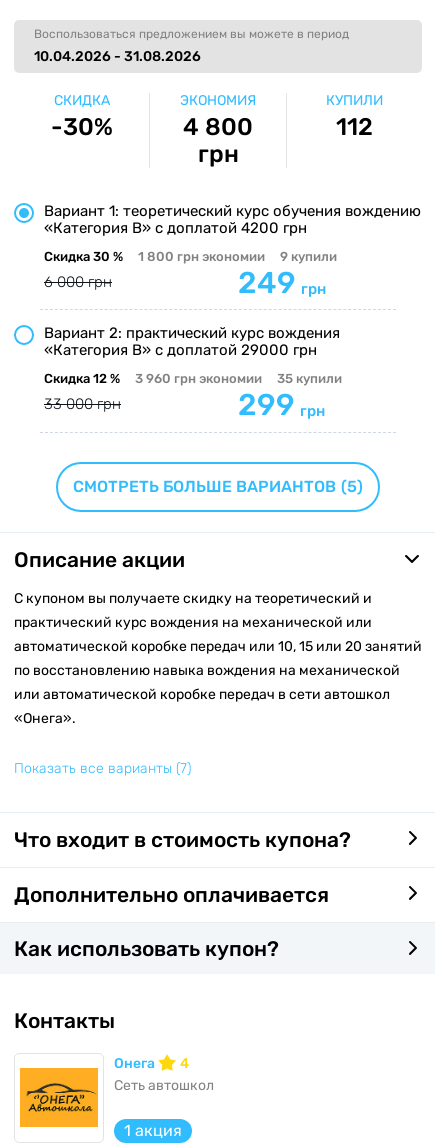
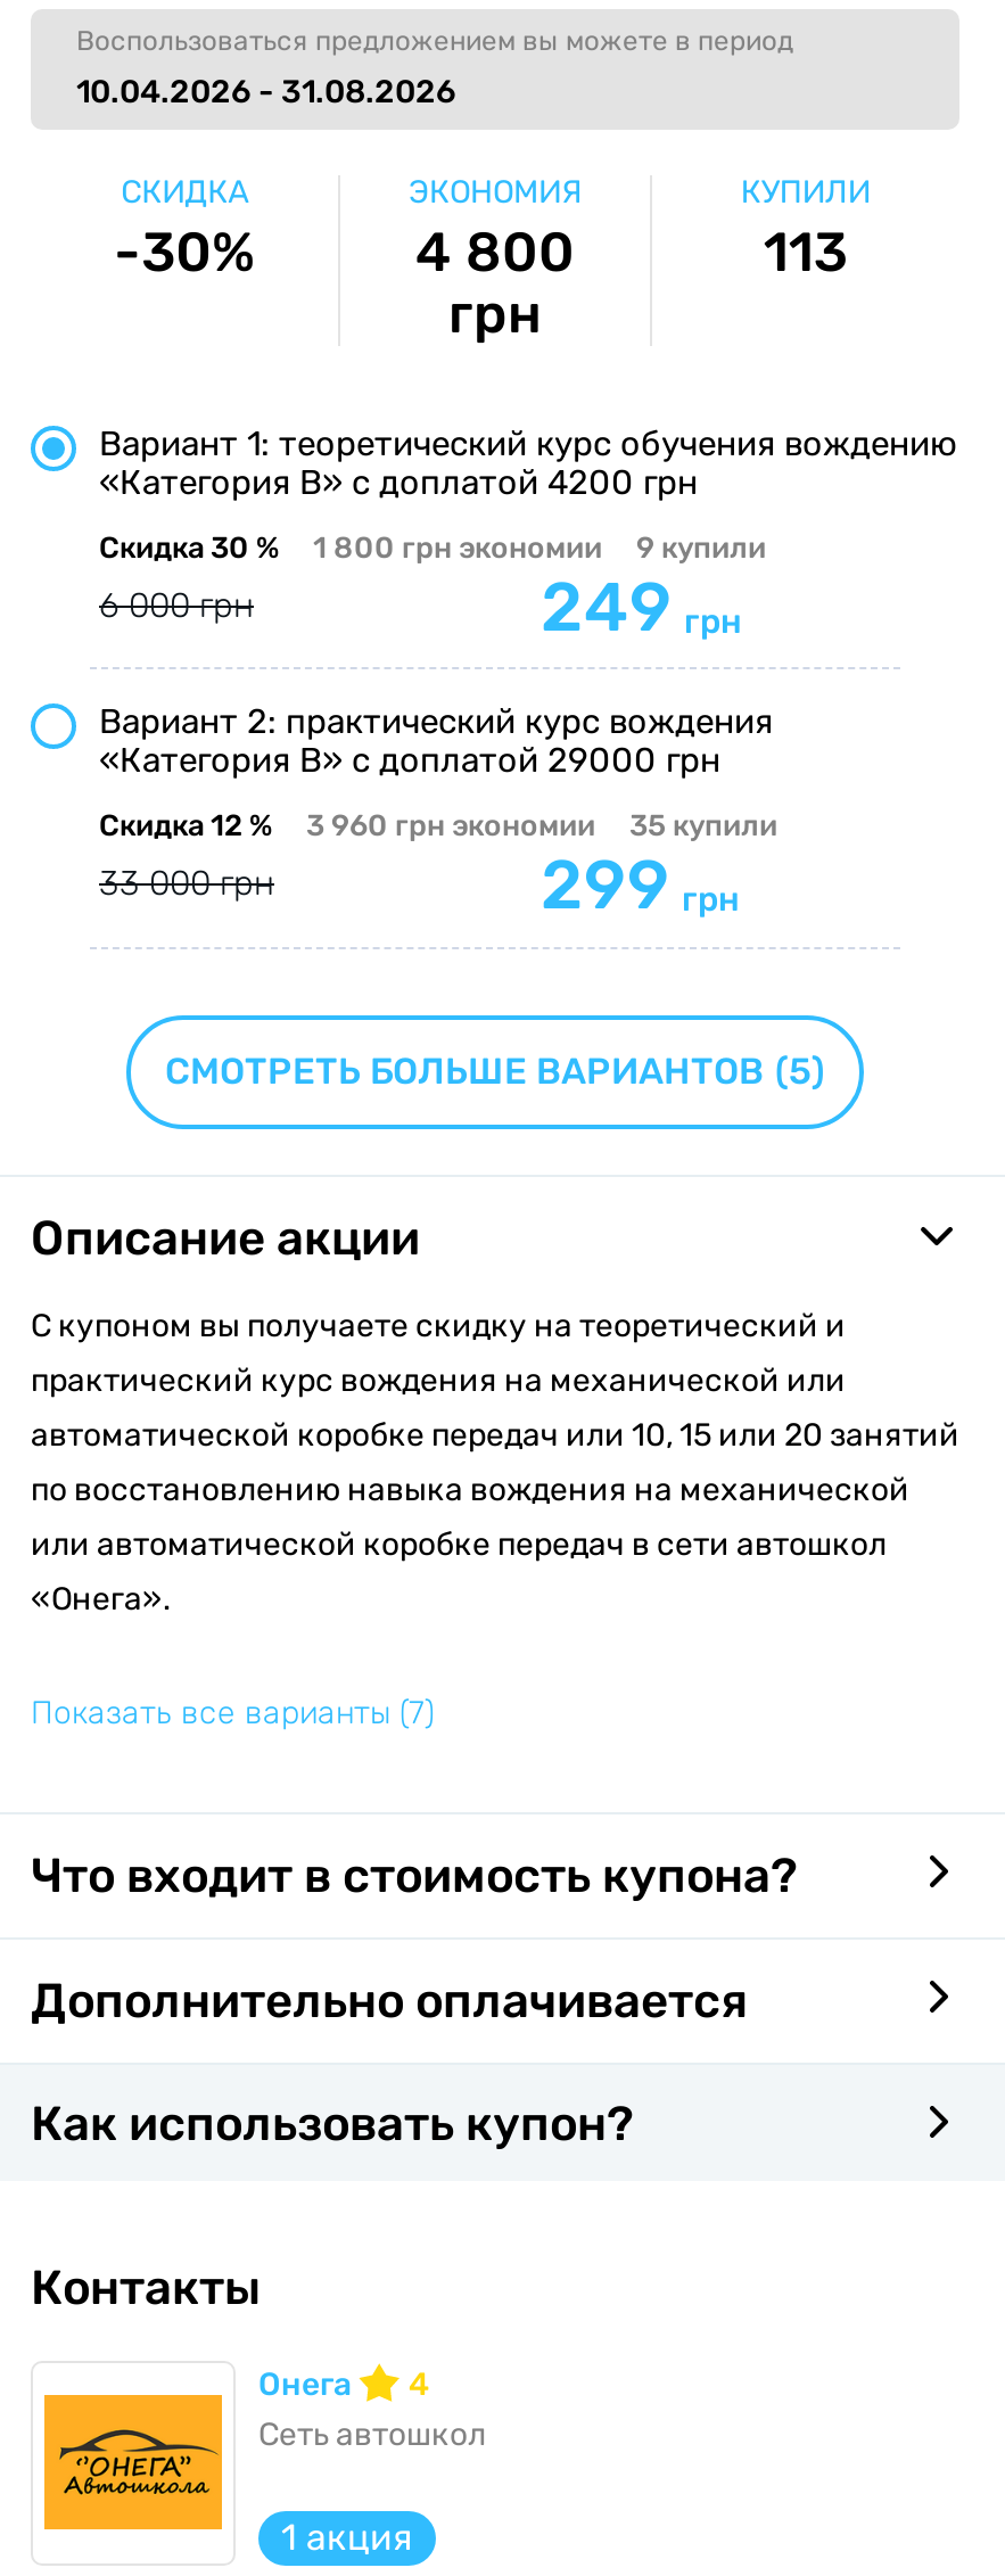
- 112
+ 113
